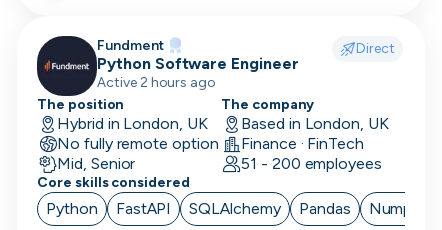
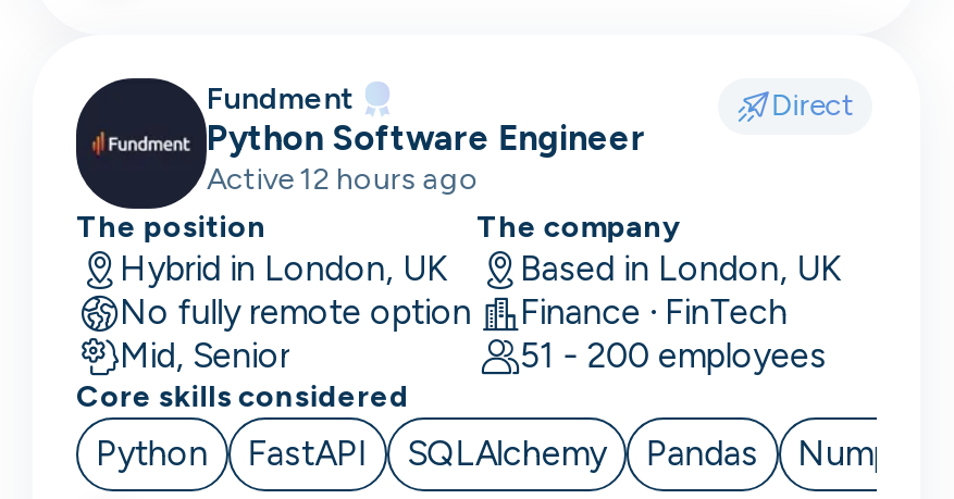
- Active 2 hours ago
+ Active 12 hours ago
